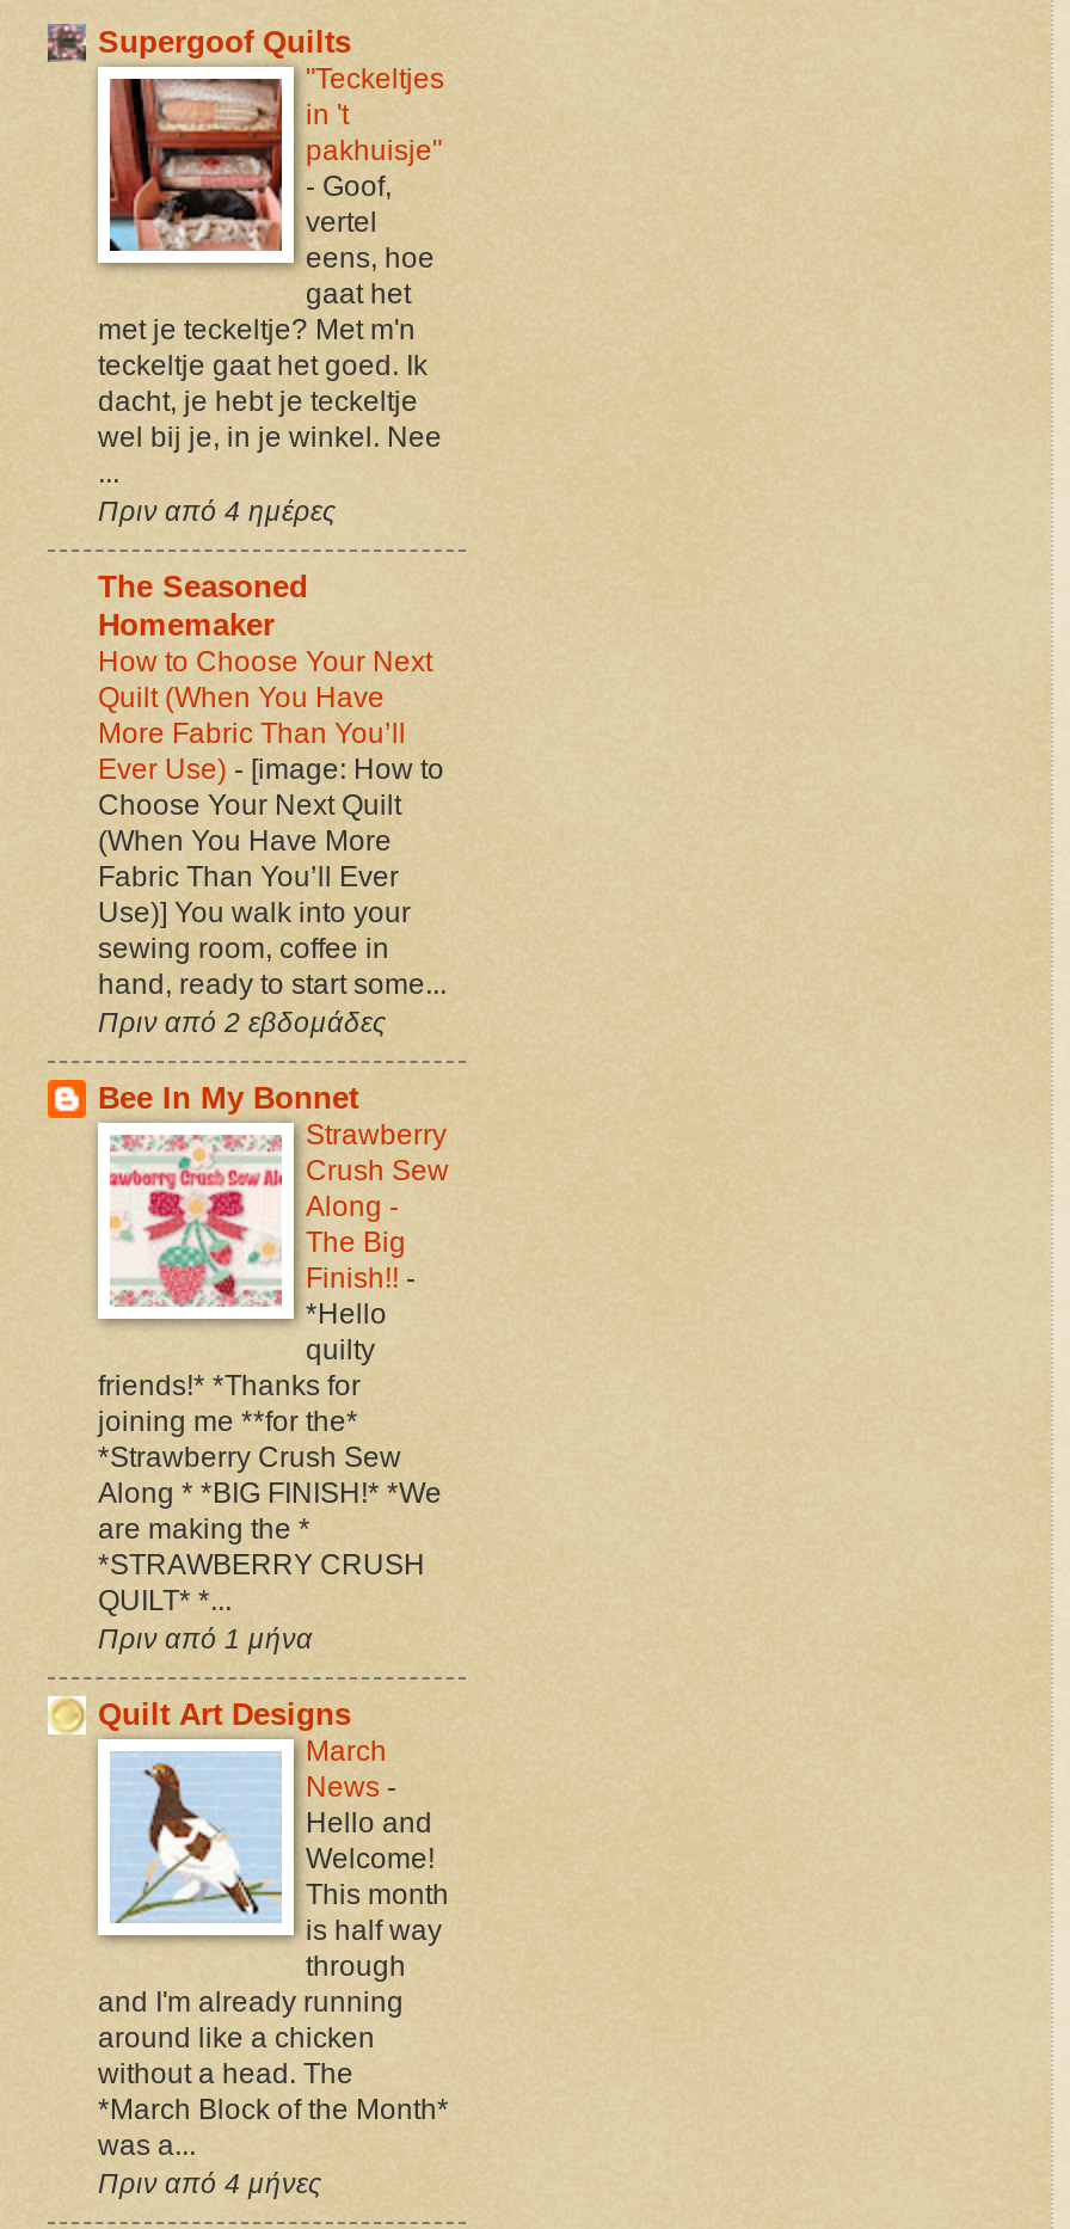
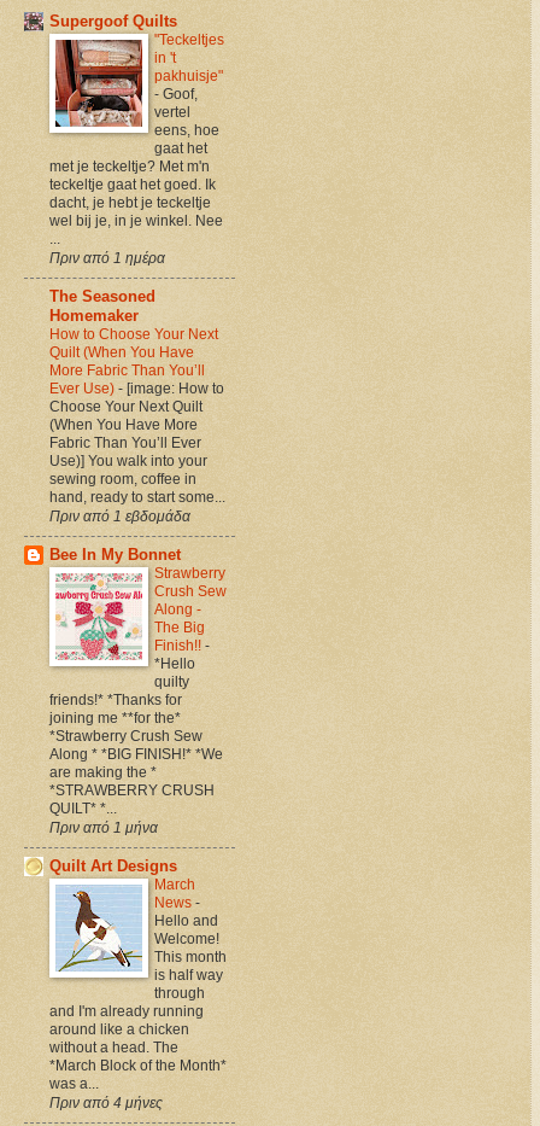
- Πριν από 4 ημέρες
+ Πριν από 1 ημέρα

- Πριν από 2 εβδομάδες
+ Πριν από 1 εβδομάδα
